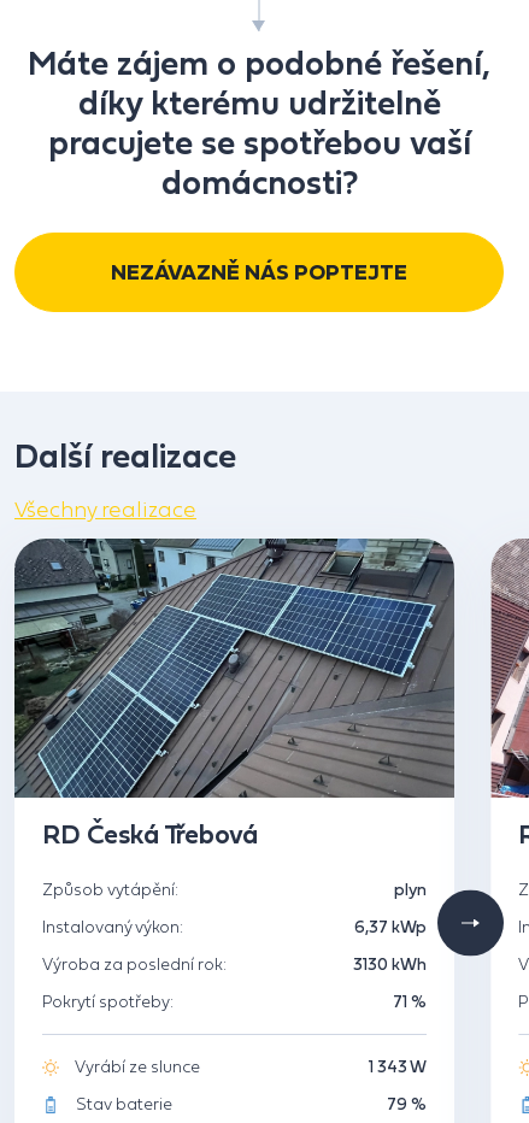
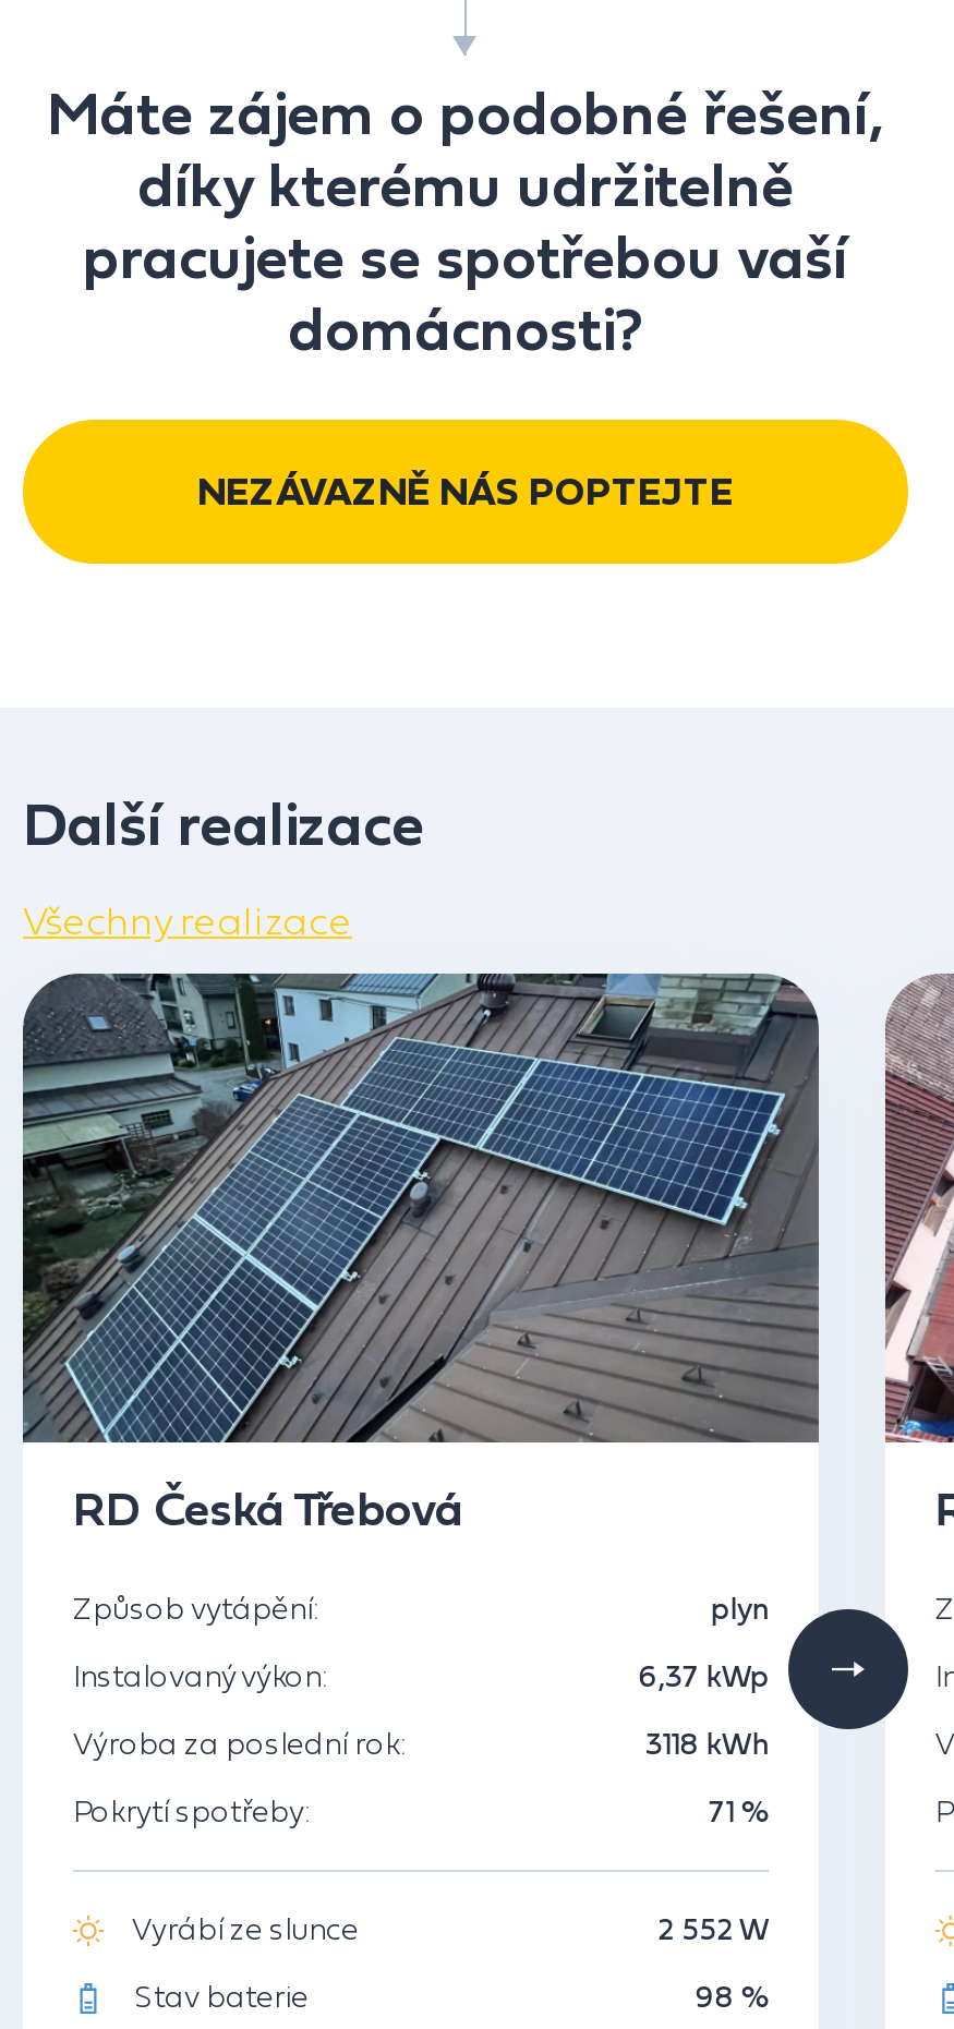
- 3130 kWh
+ 3118 kWh

- 1 343 W
+ 2 552 W

- 79 %
+ 98 %
